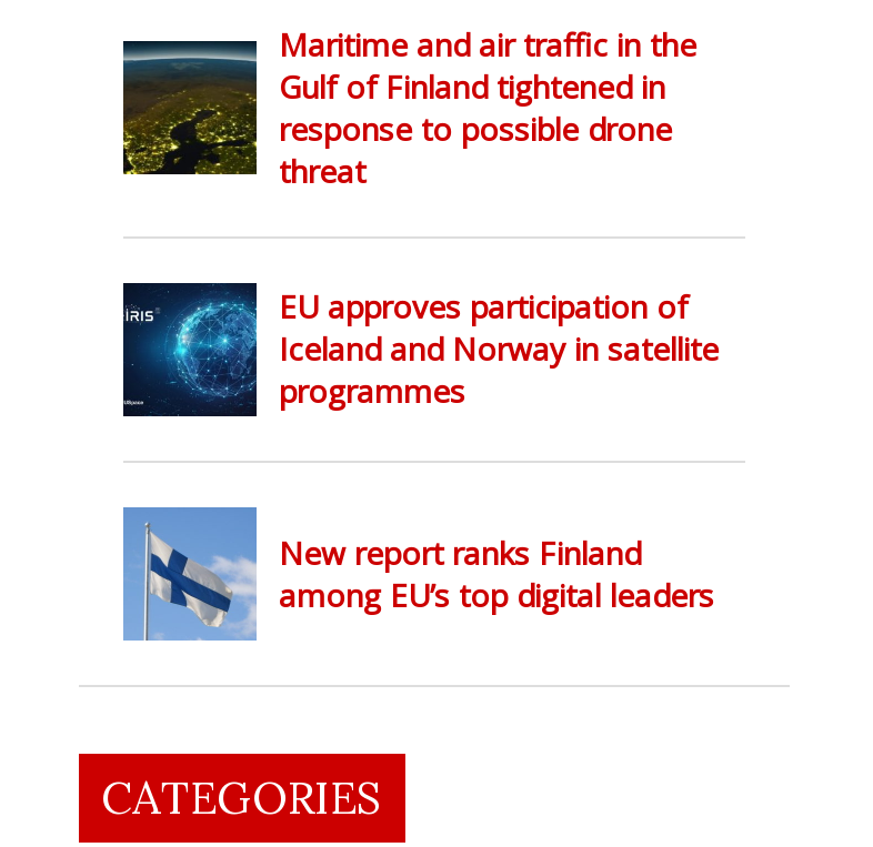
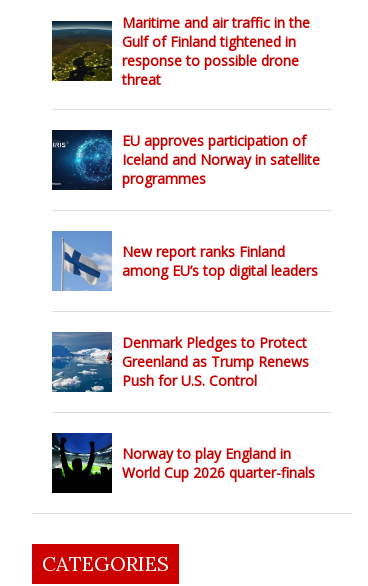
+ [image]
+ Denmark Pledges to Protect
+ Greenland as Trump Renews
+ Push for U.S. Control

+ [image]
+ Norway to play England in
+ World Cup 2026 quarter-finals
